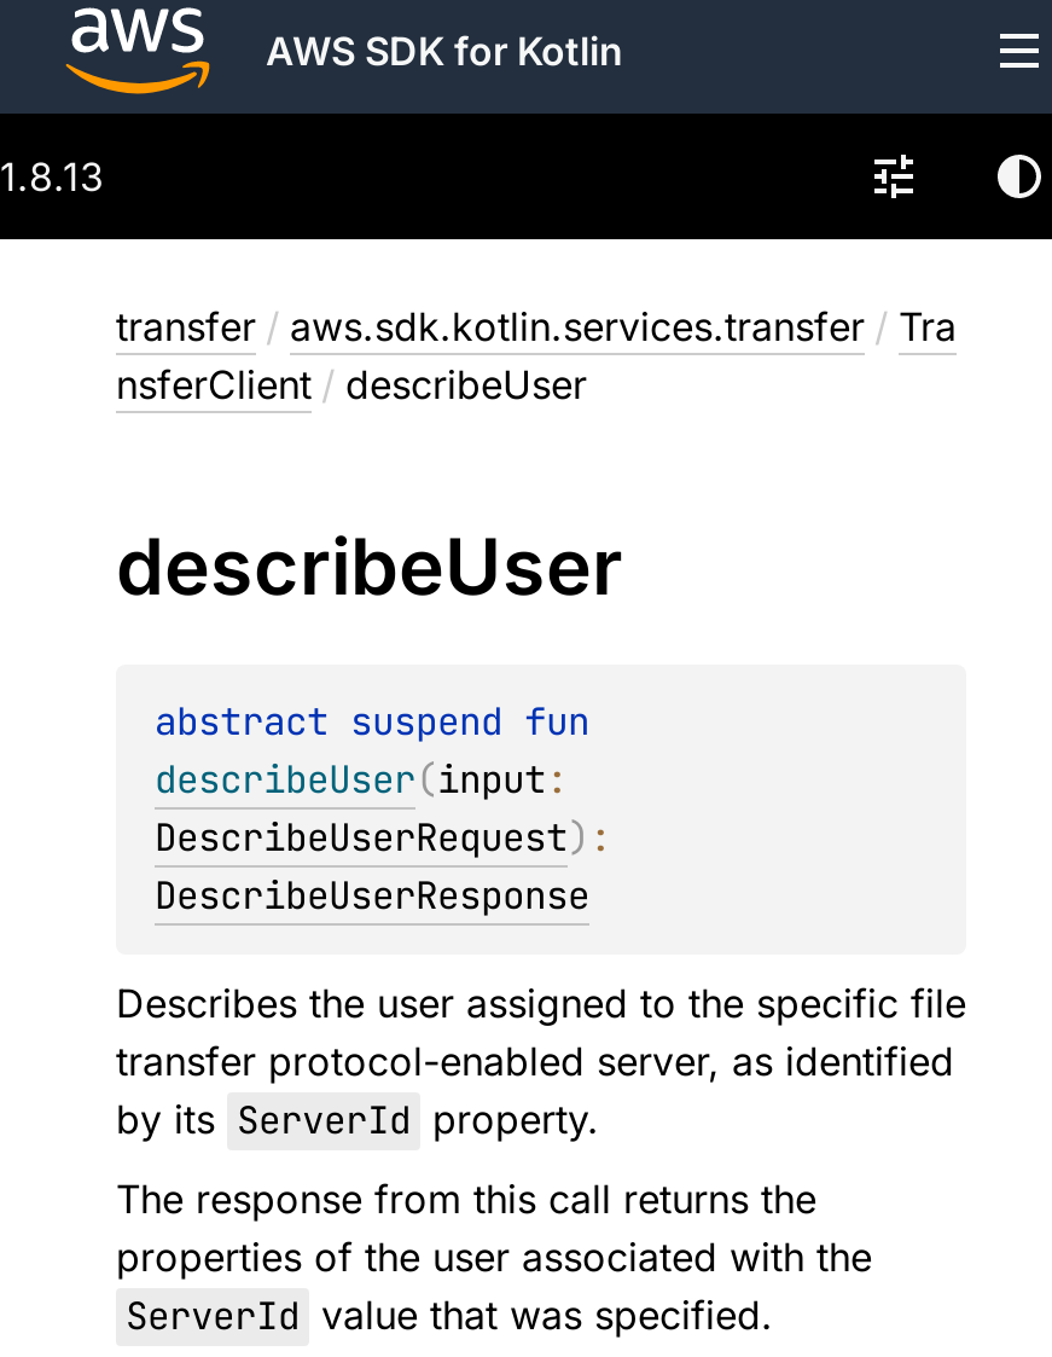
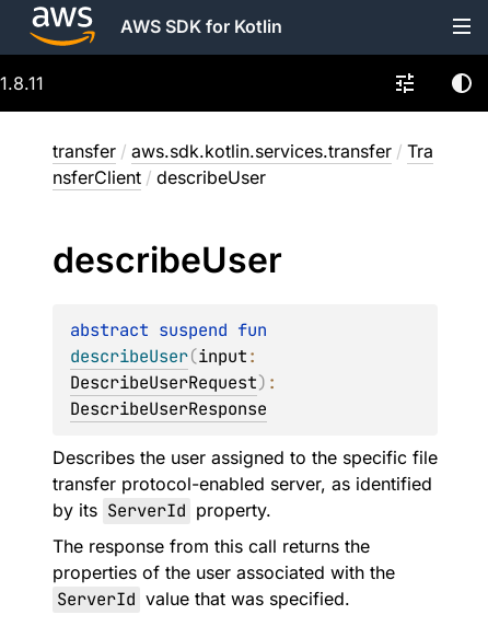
- 1.8.13
+ 1.8.11
